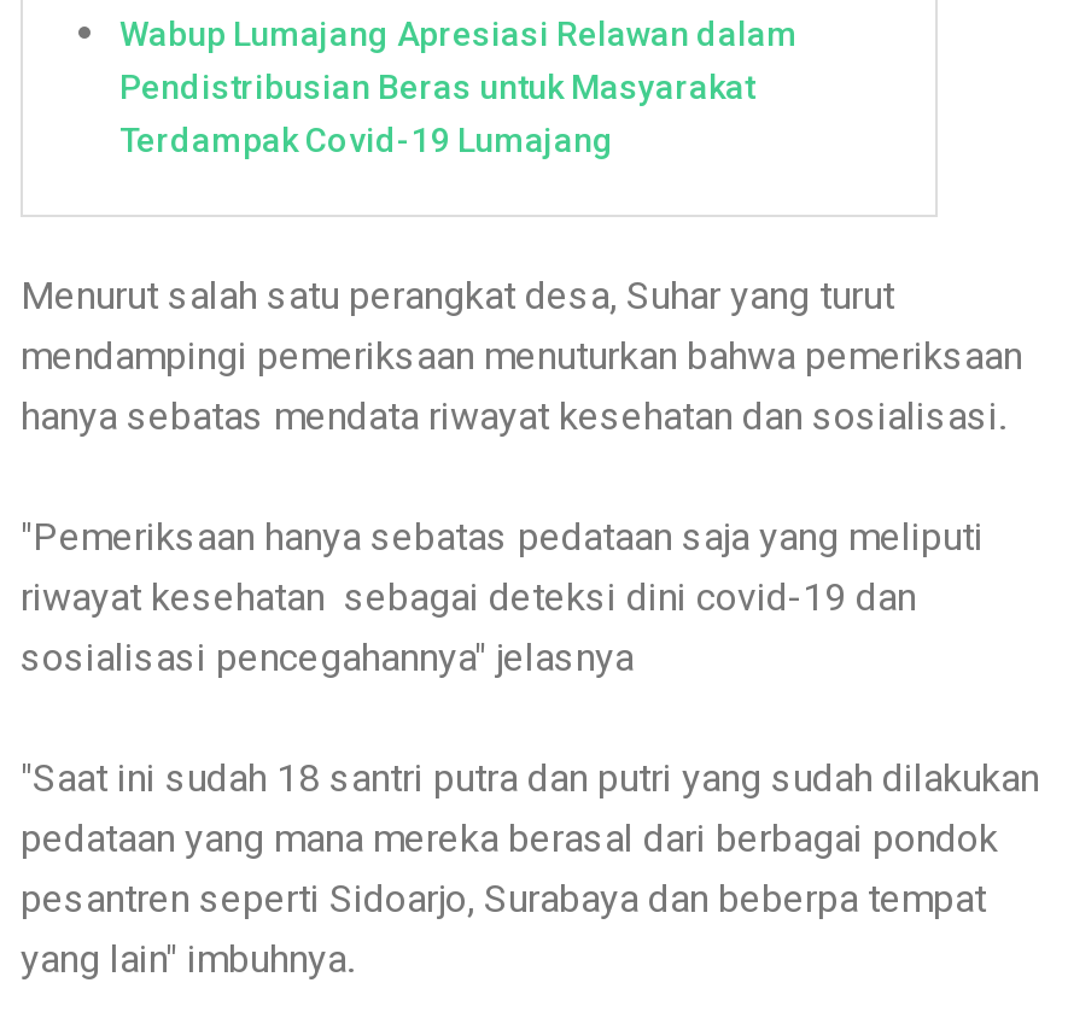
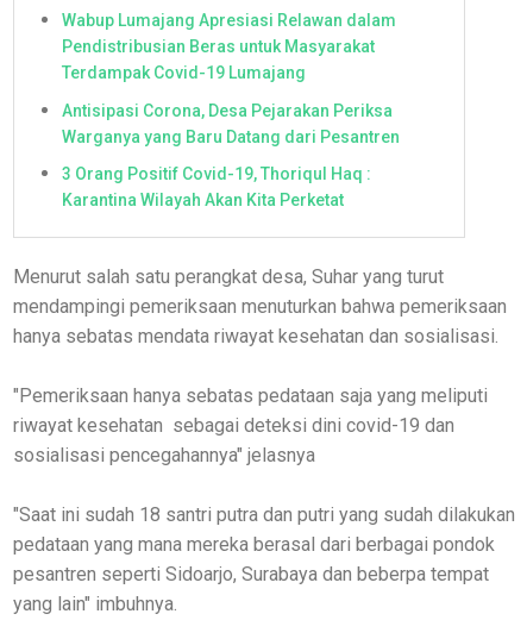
+ Antisipasi Corona, Desa Pejarakan Periksa
+ Warganya yang Baru Datang dari Pesantren
+ 3 Orang Positif Covid-19, Thoriqul Haq :
+ Karantina Wilayah Akan Kita Perketat
